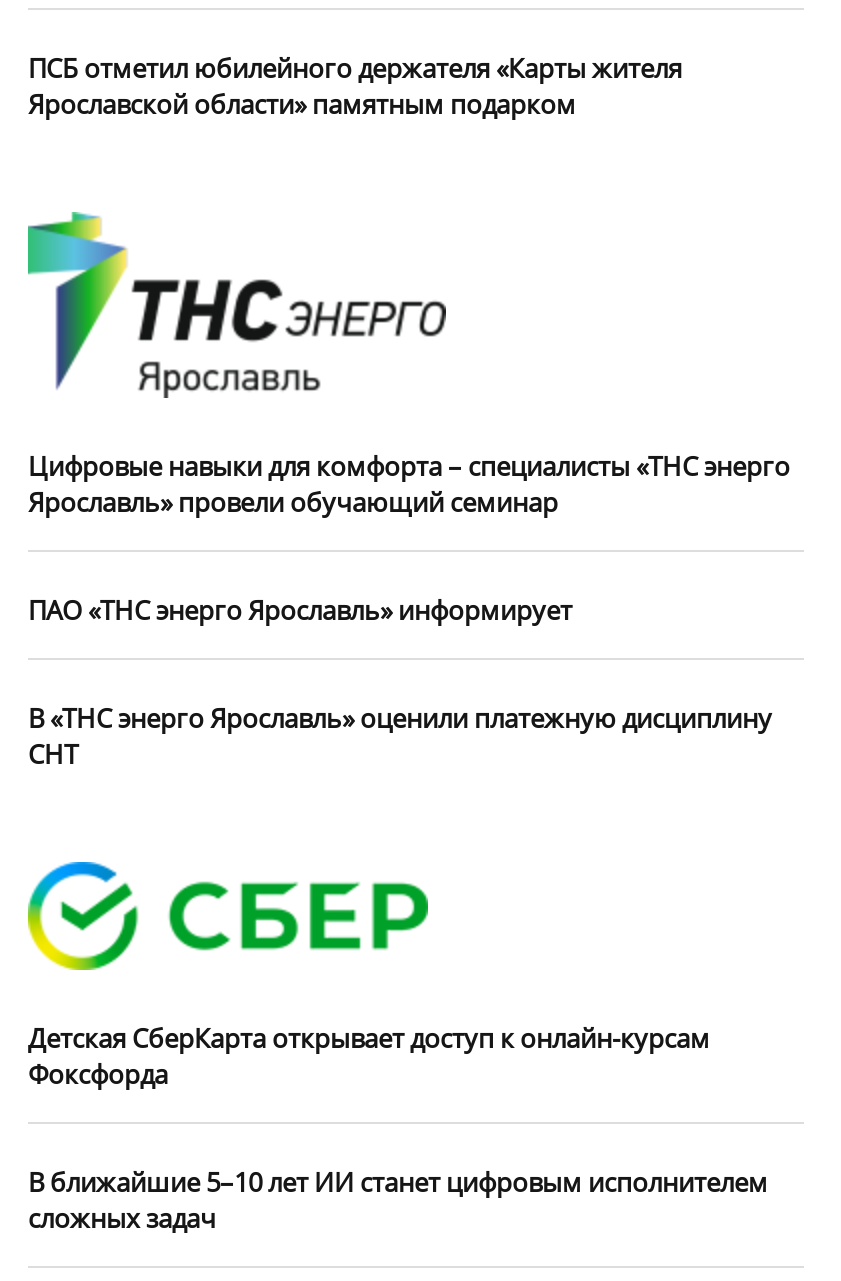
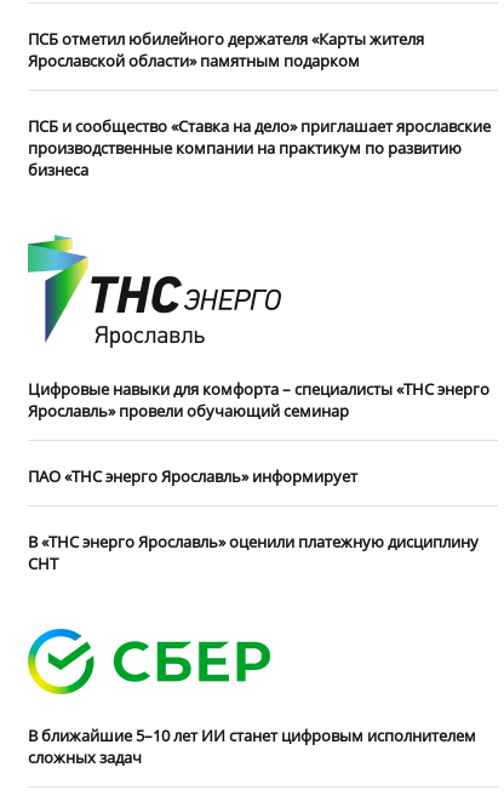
+ ПСБ и сообщество «Ставка на дело» приглашает ярославские
+ производственные компании на практикум по развитию
+ бизнеса

moved down: Цифровые навыки для комфорта – специалисты «ТНС энерго | Ярославль» провели обучающий семинар | ПАО «ТНС энерго Ярославль» информирует | В «ТНС энерго Ярославль» оценили платежную дисциплину | СНТ

- Детская СберКарта открывает доступ к онлайн-курсам
- Фоксфорда
